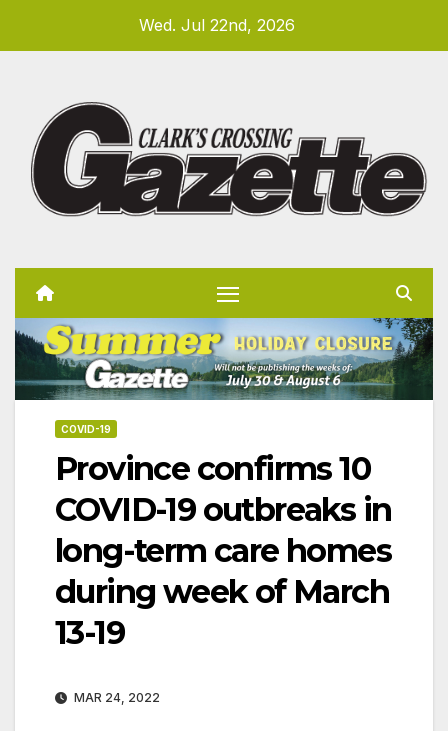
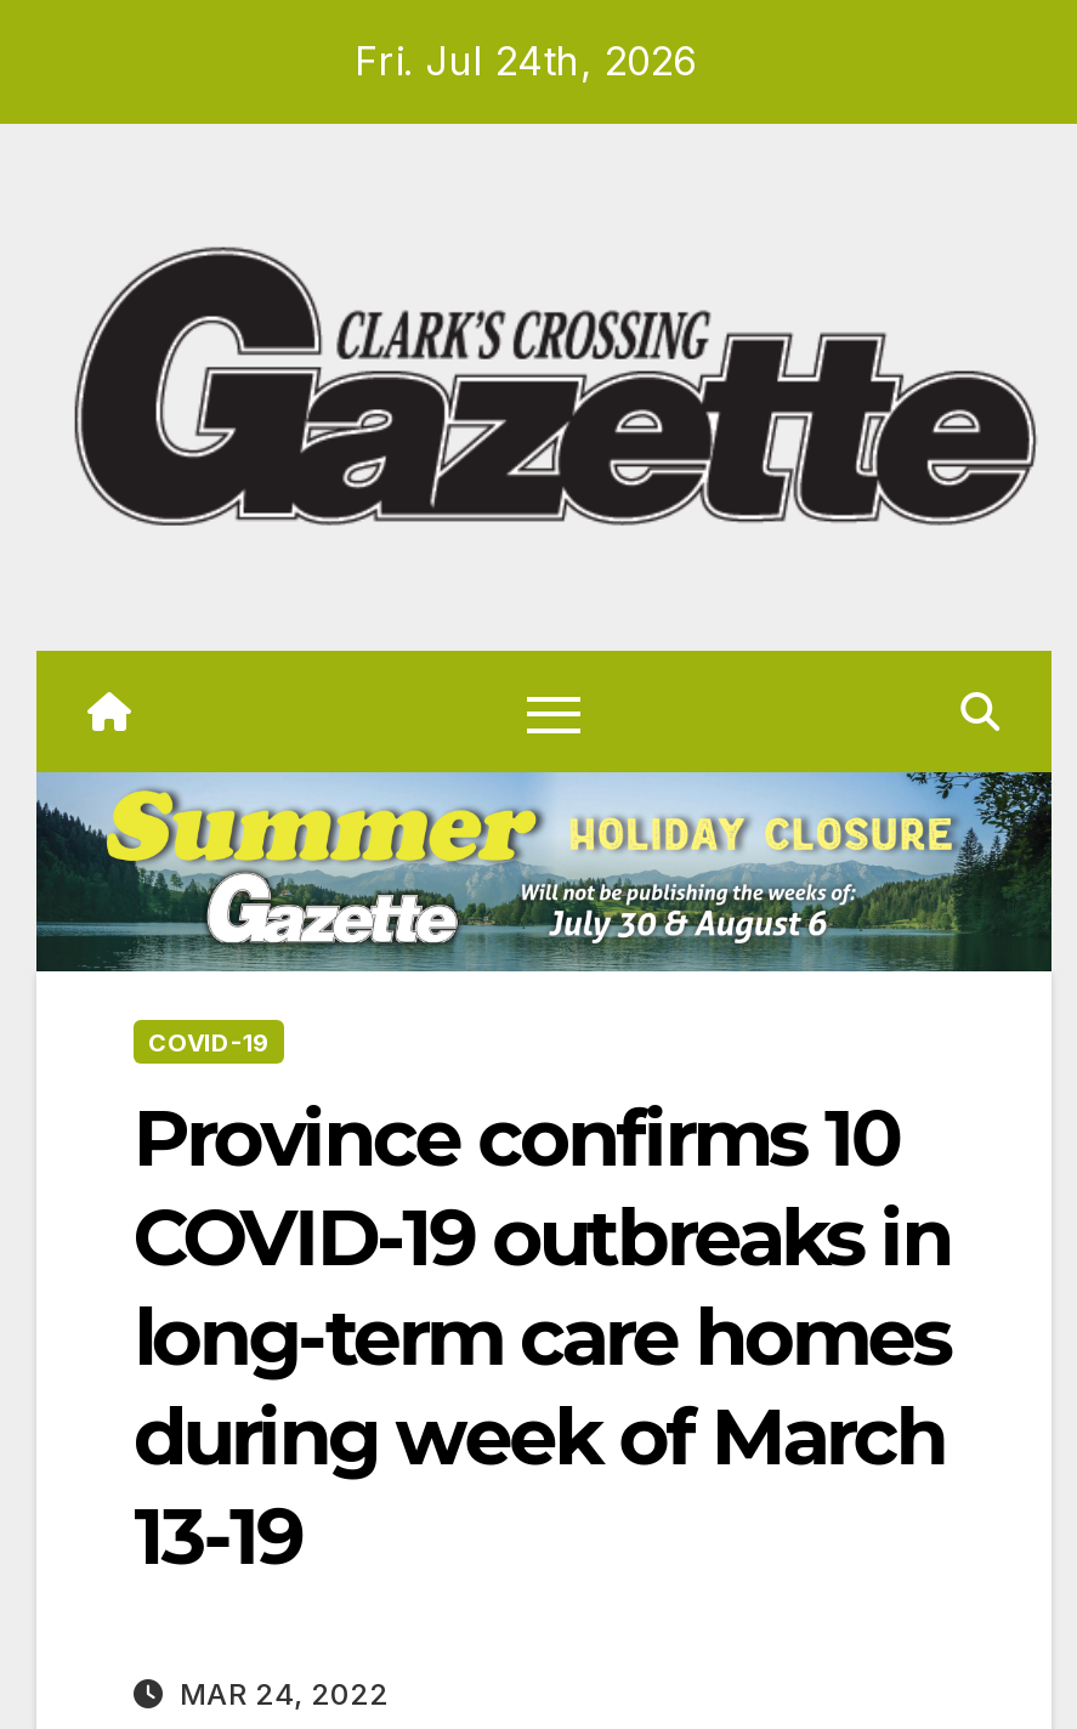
- Wed. Jul 22nd, 2026
+ Fri. Jul 24th, 2026
